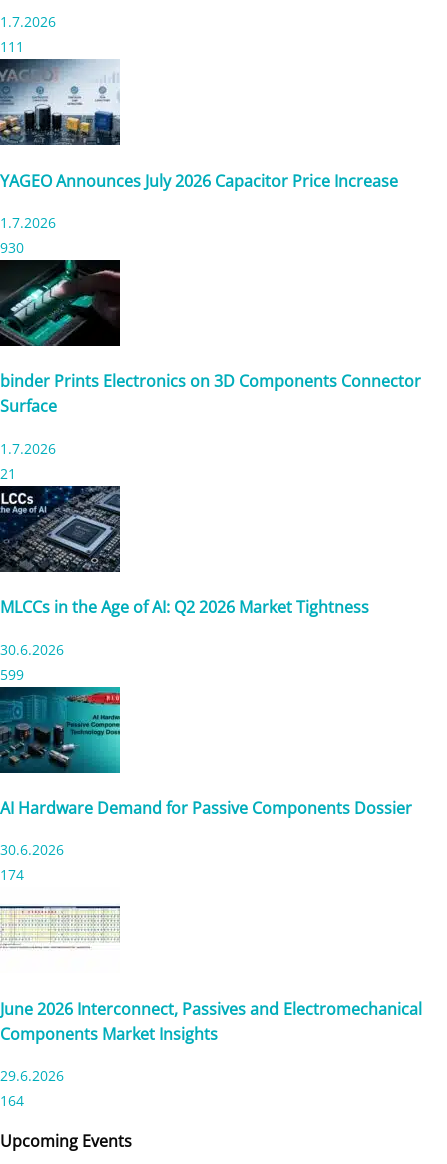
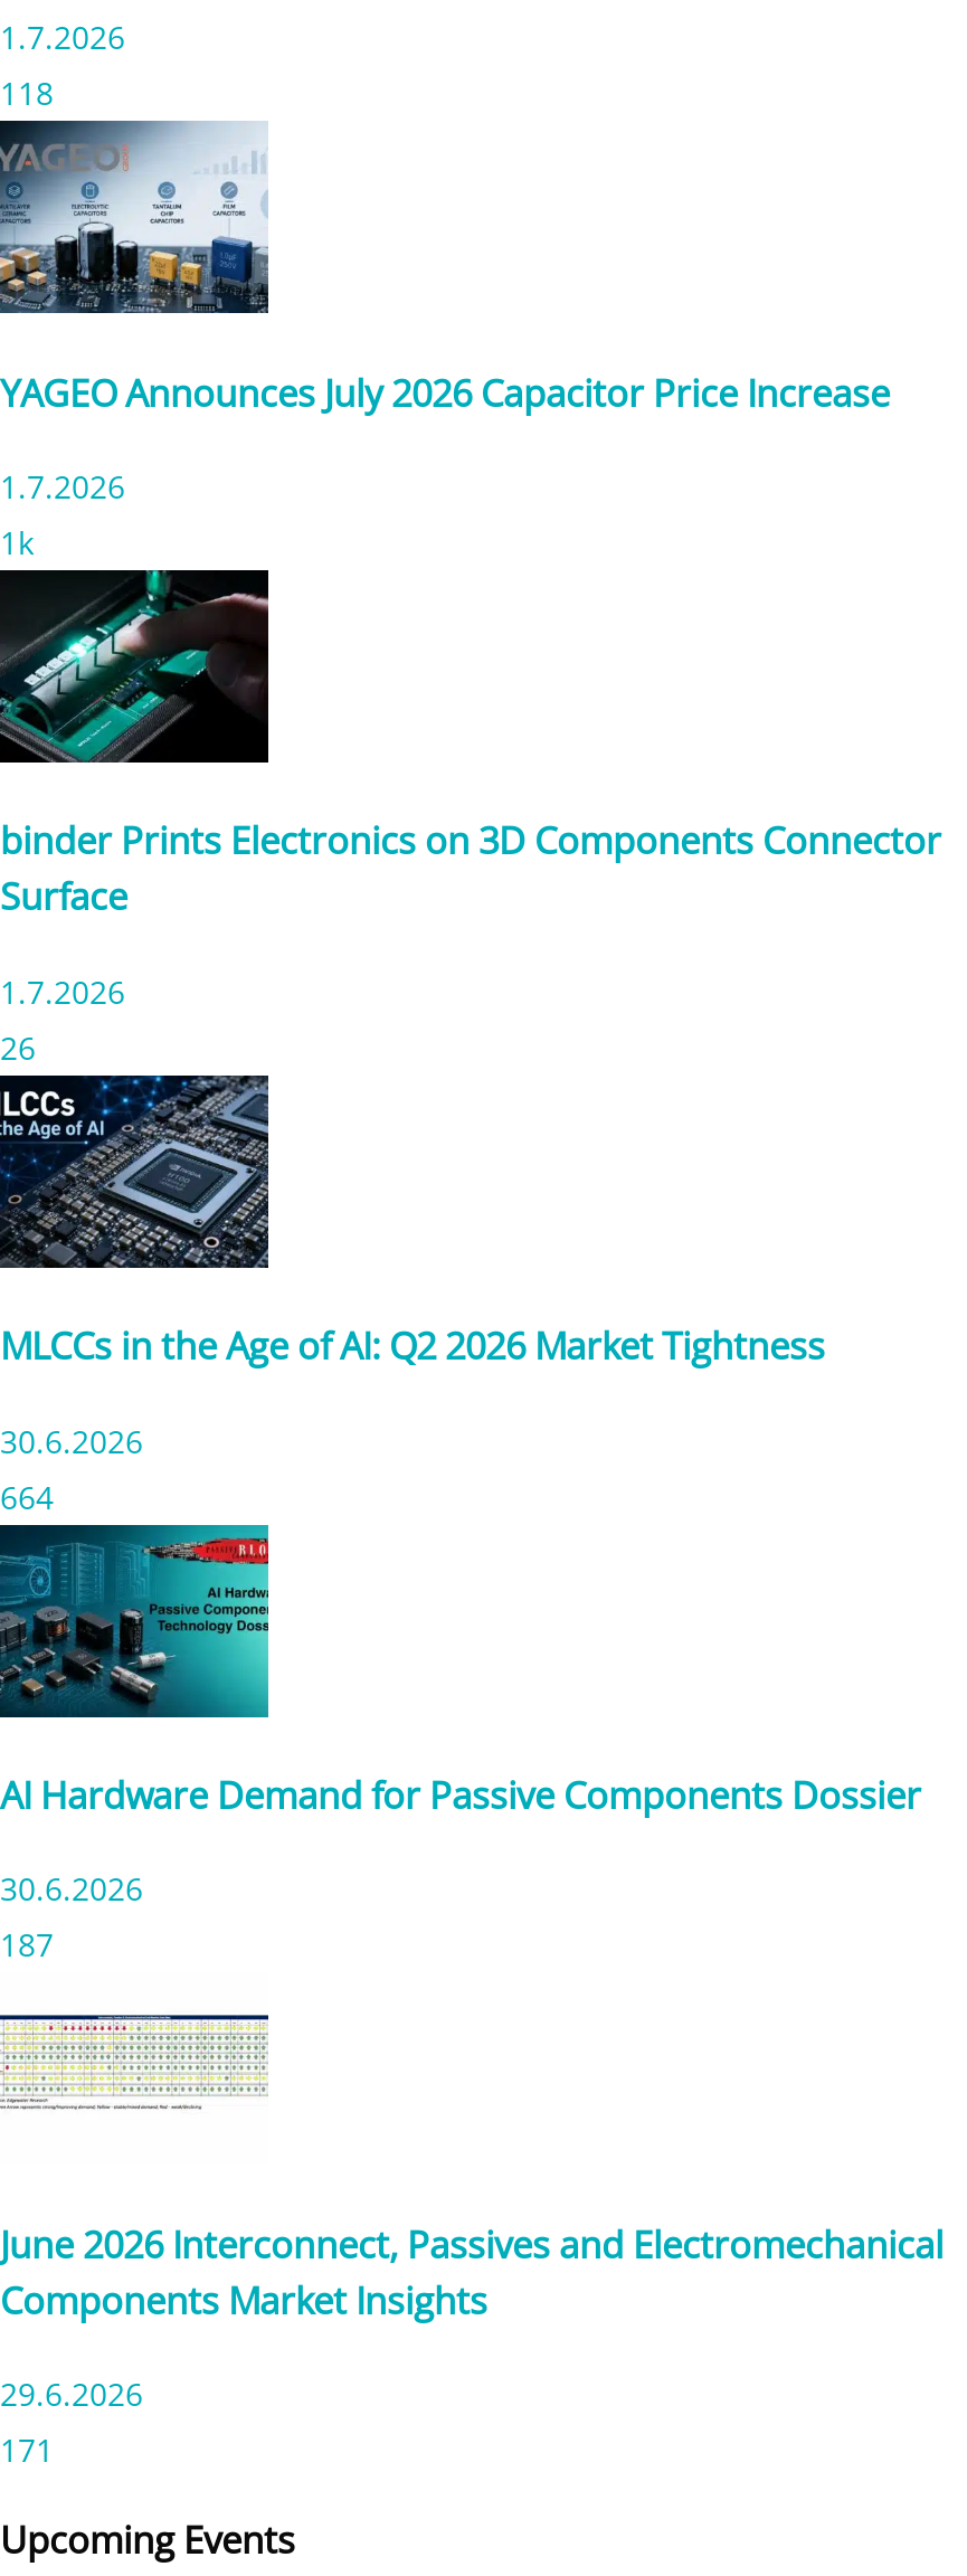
- 111
+ 118

- 930
+ 1k

- 21
+ 26

- 599
+ 664

- 174
+ 187

- 164
+ 171
